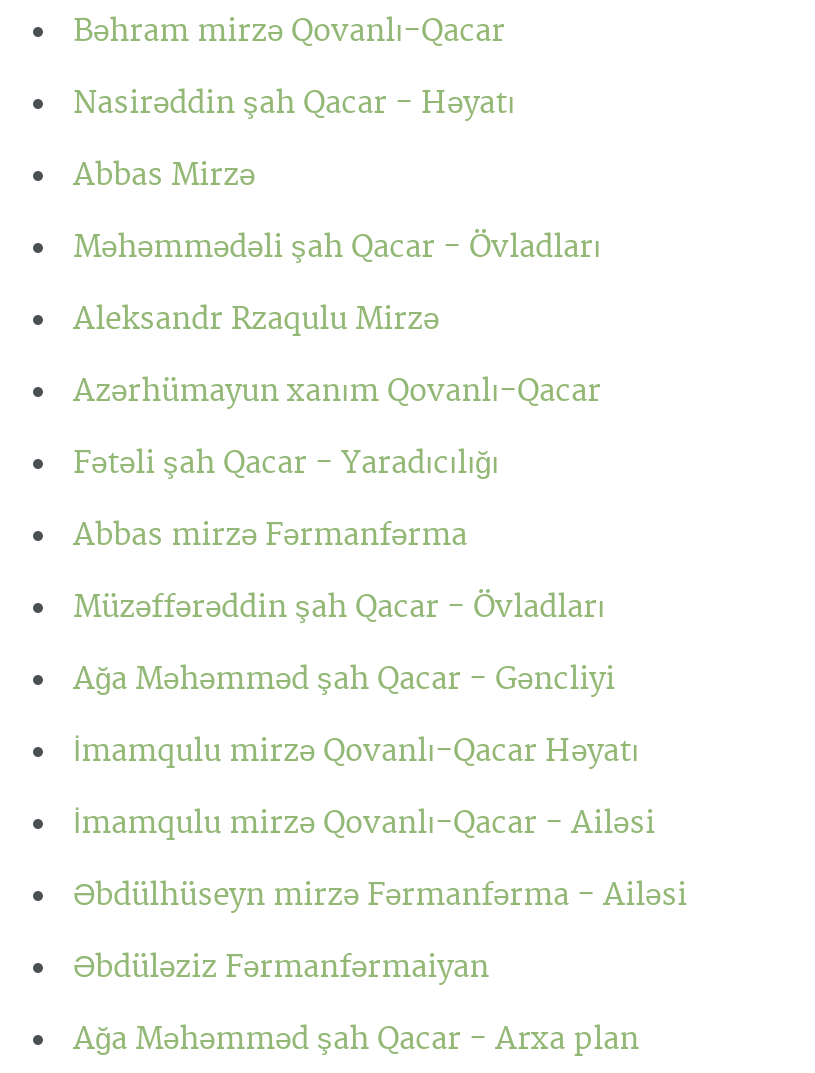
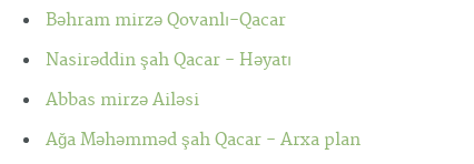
- Abbas Mirzə
- Məhəmmədəli şah Qacar - Övladları
- Aleksandr Rzaqulu Mirzə
- Azərhümayun xanım Qovanlı-Qacar
- Fətəli şah Qacar - Yaradıcılığı
- Abbas mirzə Fərmanfərma
- Müzəffərəddin şah Qacar - Övladları
- Ağa Məhəmməd şah Qacar - Gəncliyi
- İmamqulu mirzə Qovanlı-Qacar Həyatı
- İmamqulu mirzə Qovanlı-Qacar - Ailəsi
- Əbdülhüseyn mirzə Fərmanfərma - Ailəsi
- Əbdüləziz Fərmanfərmaiyan
+ Abbas mirzə Ailəsi
